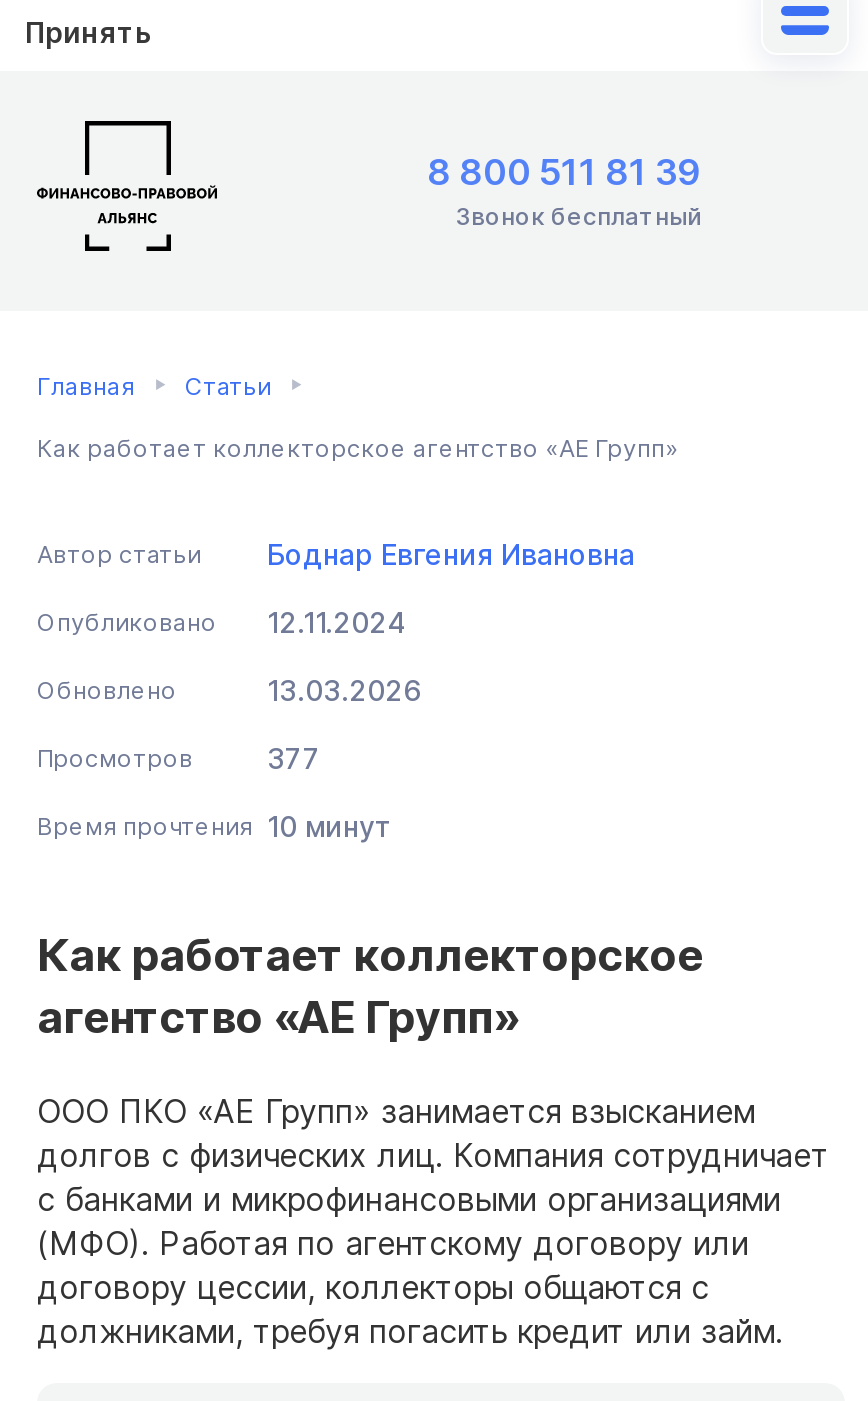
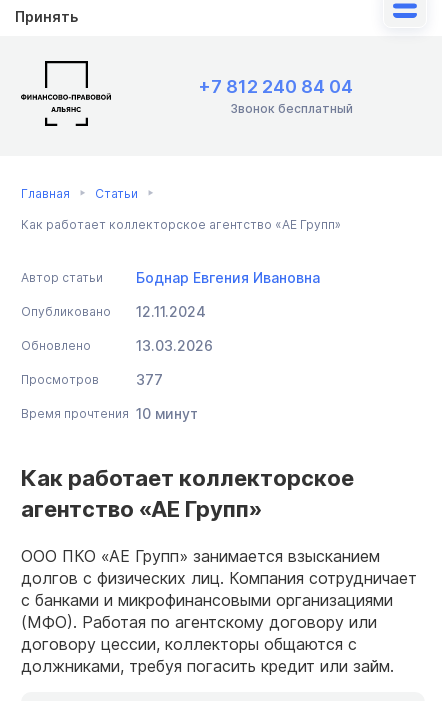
- 8 800 511 81 39
+ +7 812 240 84 04
